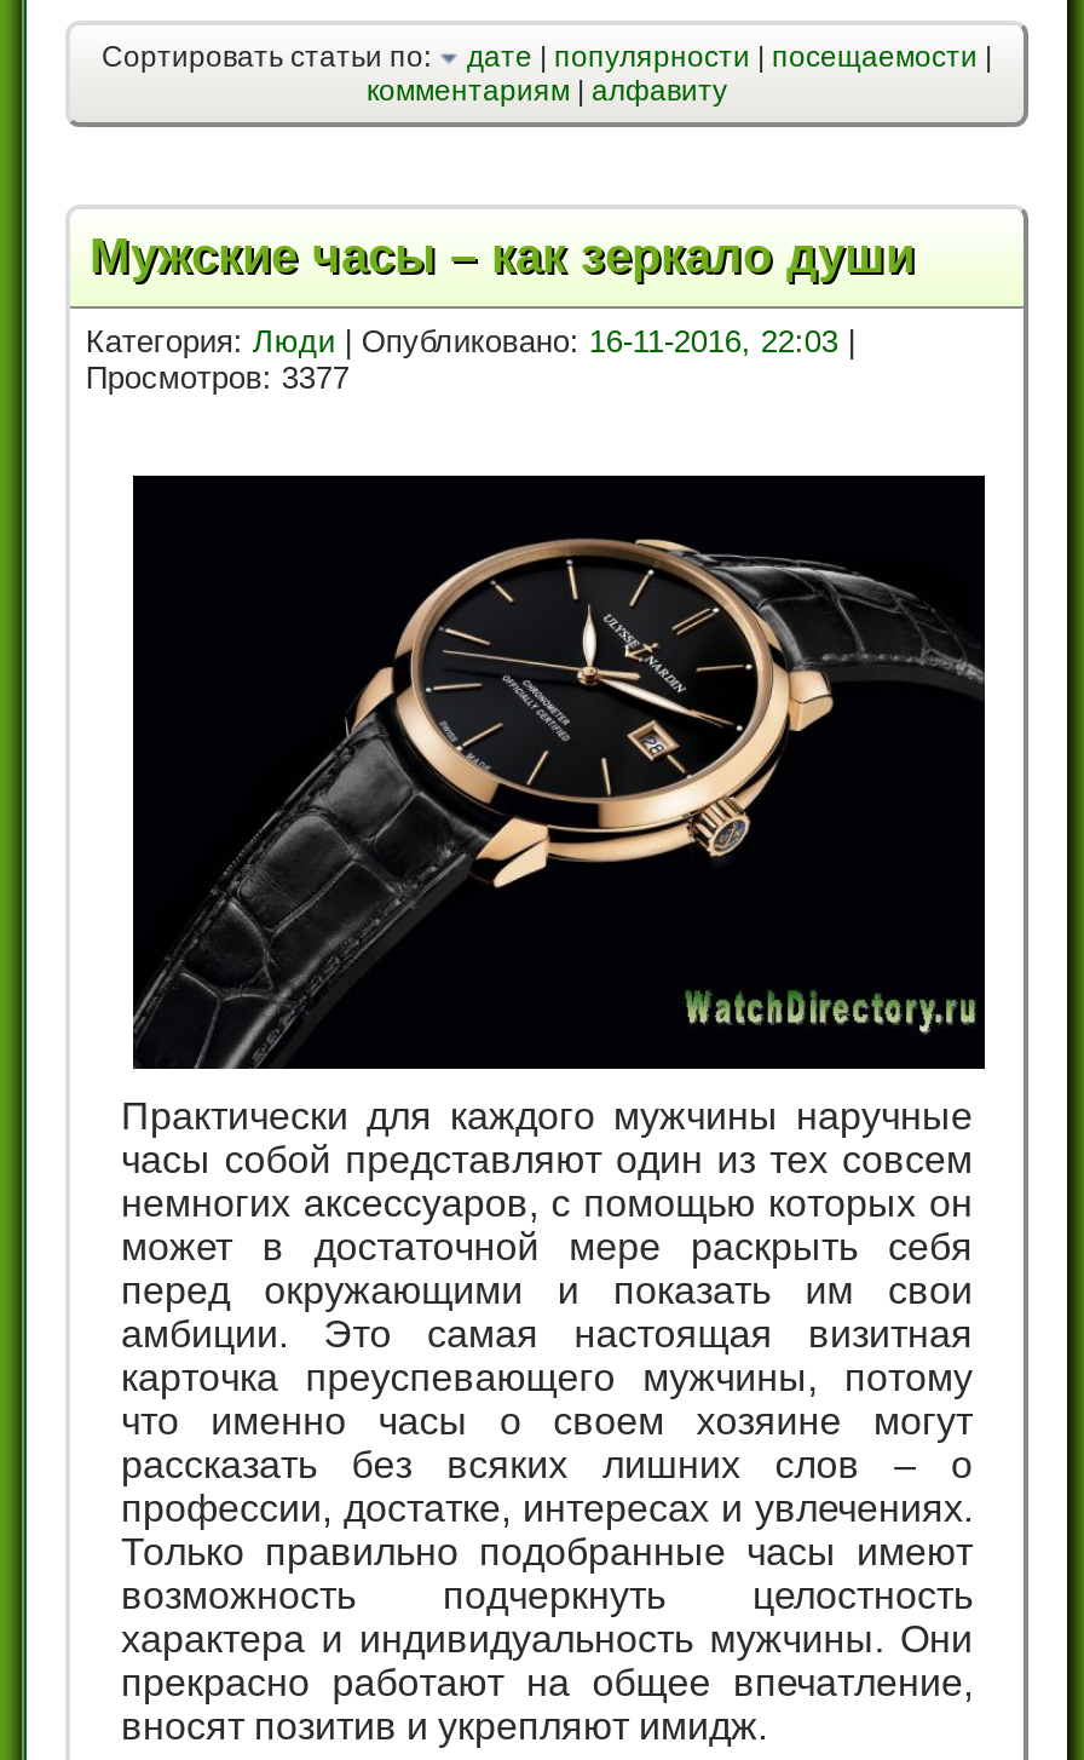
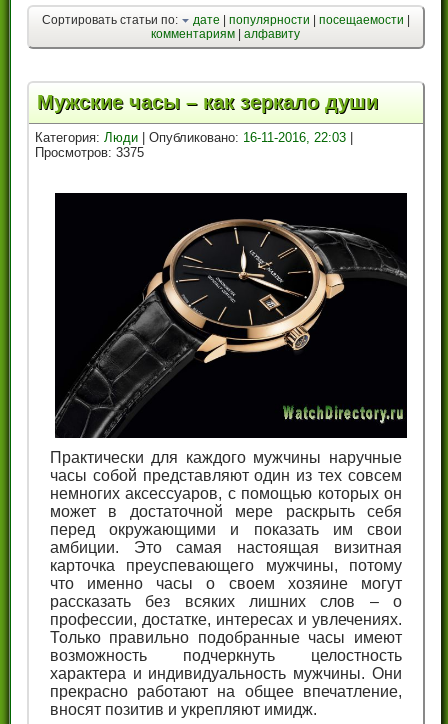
- Просмотров: 3377
+ Просмотров: 3375
